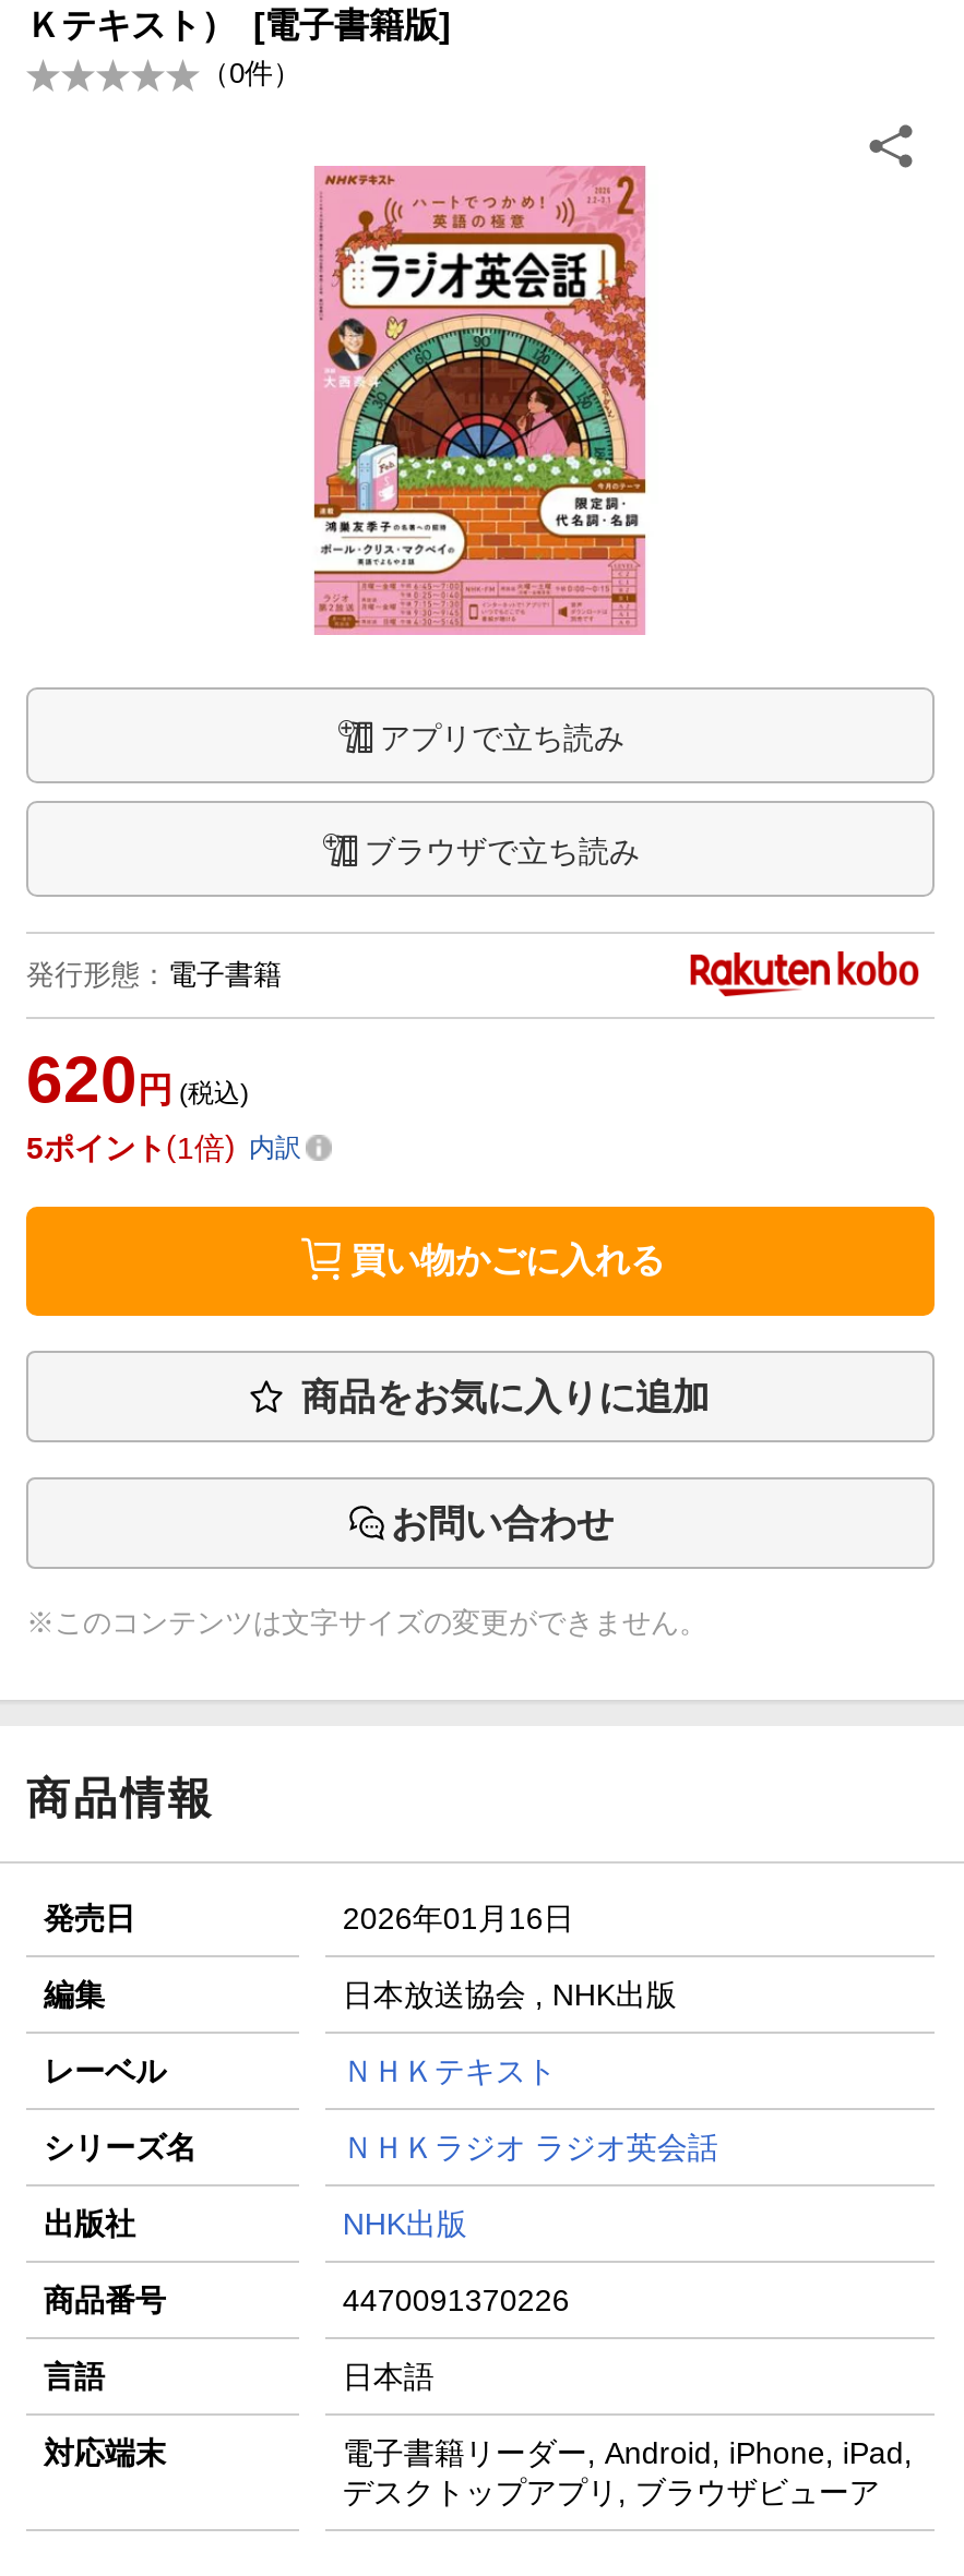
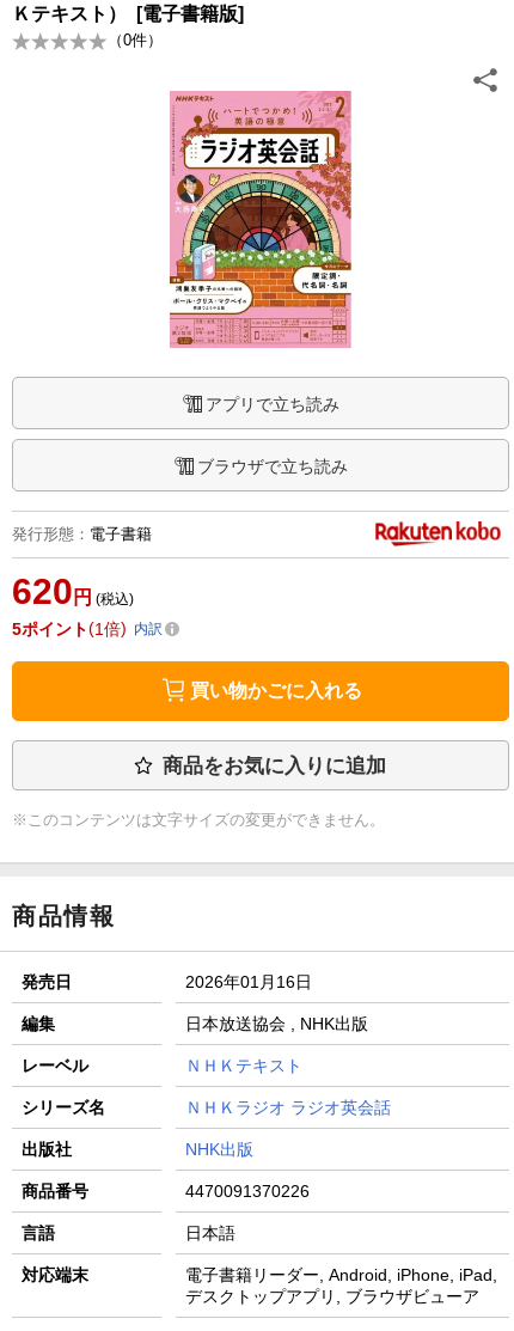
- お問い合わせ
